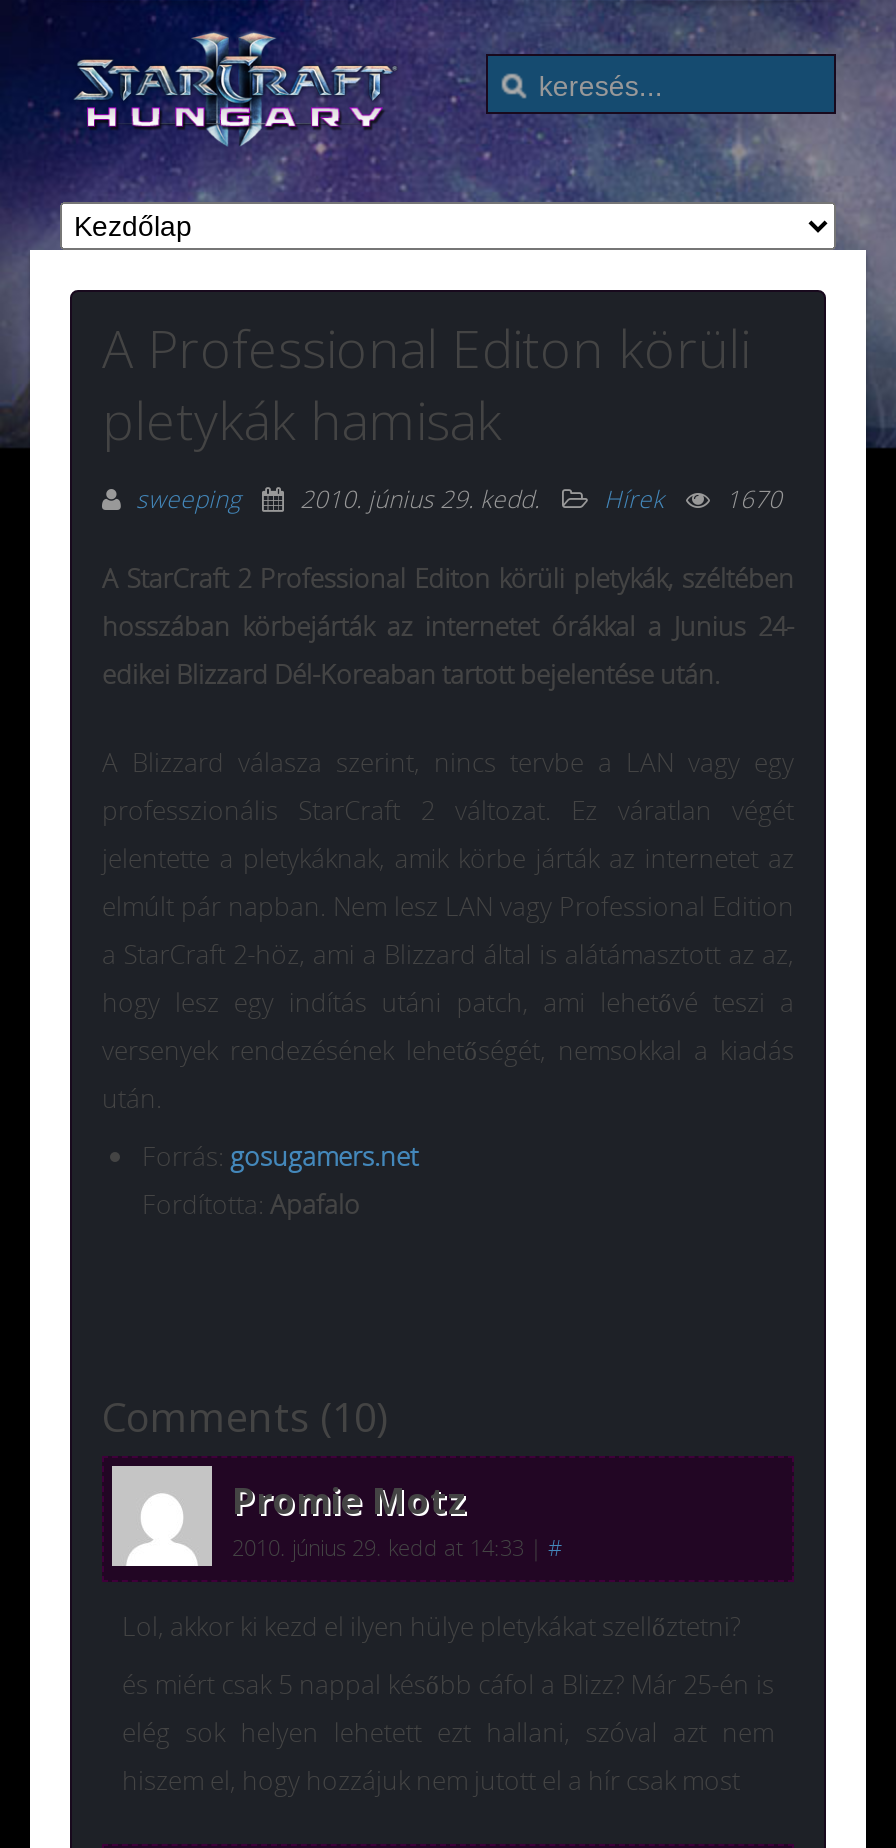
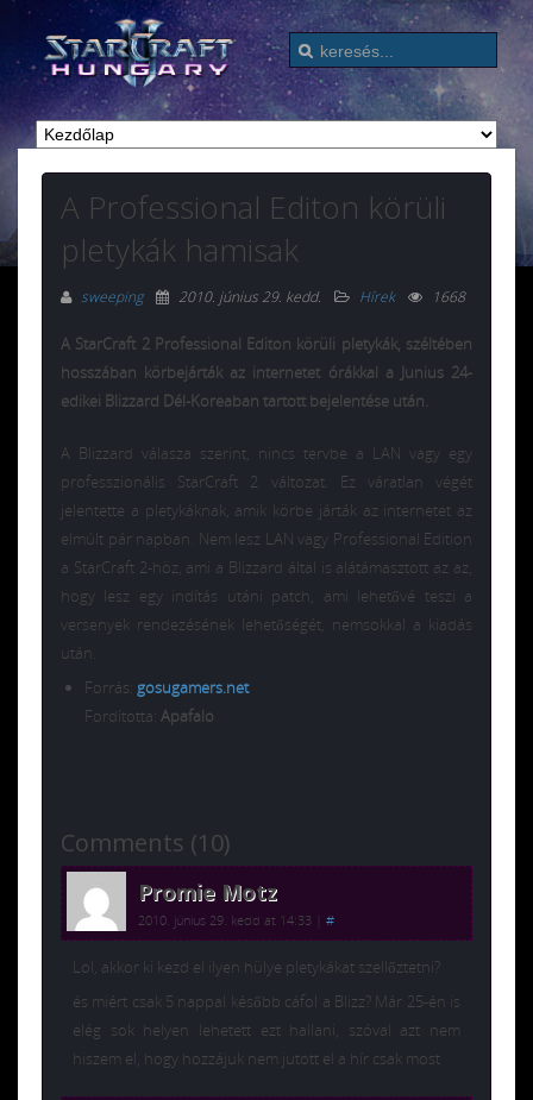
- sweeping 2010. június 29. kedd. Hírek 1670
+ sweeping 2010. június 29. kedd. Hírek 1668
